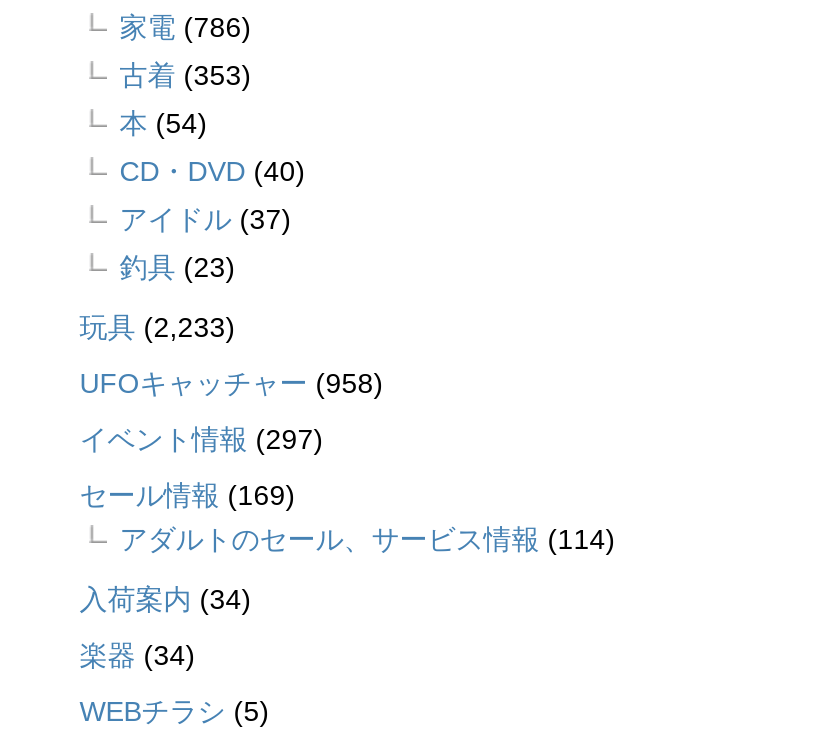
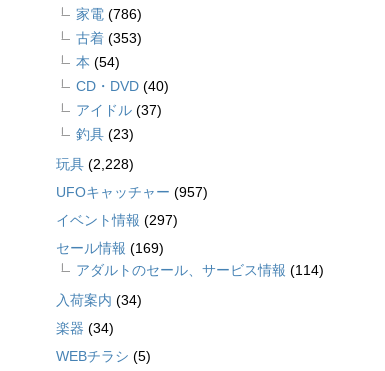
- 玩具(2,233)
+ 玩具(2,228)

- UFOキャッチャー(958)
+ UFOキャッチャー(957)
